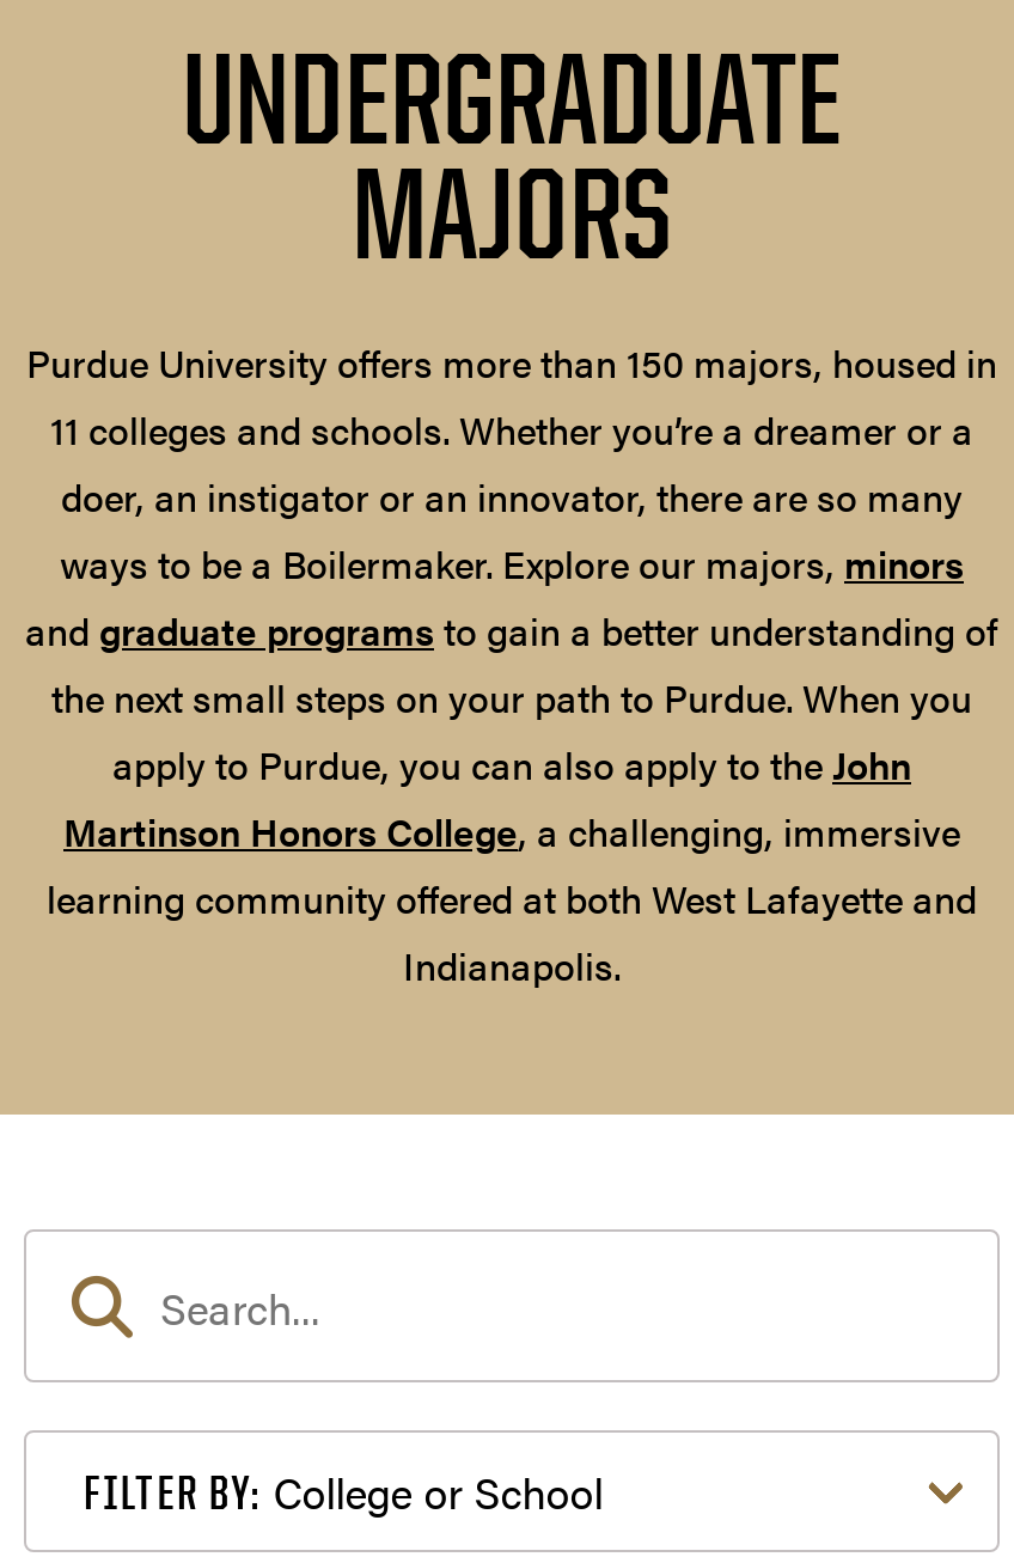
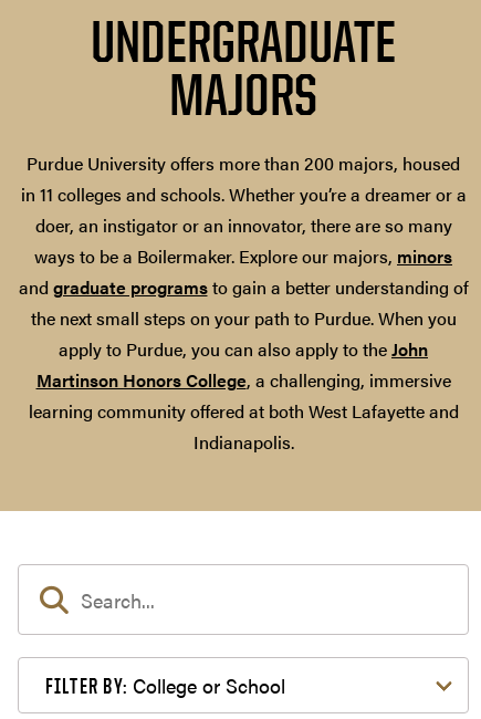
- Purdue University offers more than 150 majors, housed in
- 11 colleges and schools. Whether you’re a dreamer or a
+ Purdue University offers more than 200 majors, housed
+ in 11 colleges and schools. Whether you’re a dreamer or a
